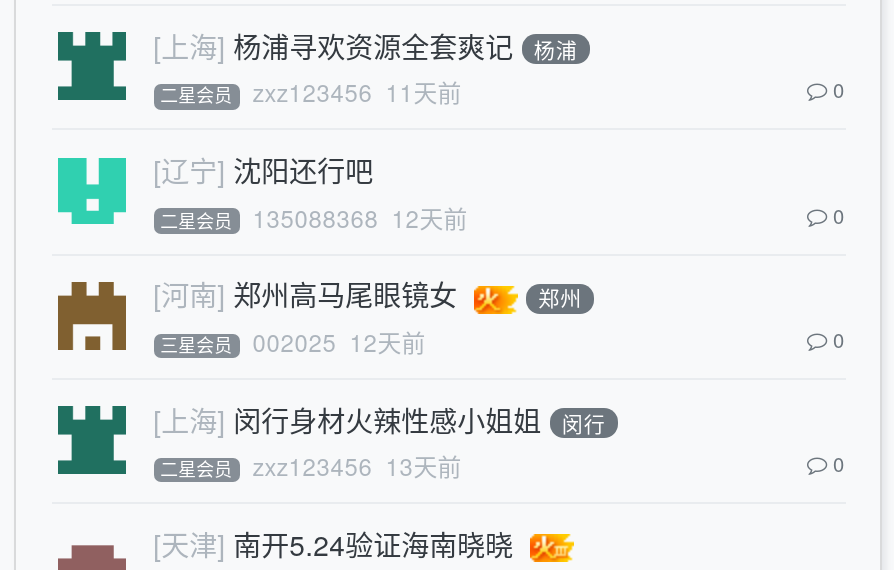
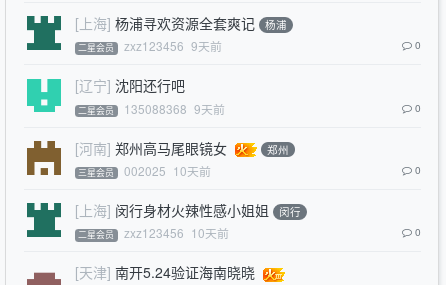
- 二星会员 zxz123456 11天前
+ 二星会员 zxz123456 9天前

- 二星会员 135088368 12天前
+ 二星会员 135088368 9天前

- 三星会员 002025 12天前
+ 三星会员 002025 10天前

- 二星会员 zxz123456 13天前
+ 二星会员 zxz123456 10天前
